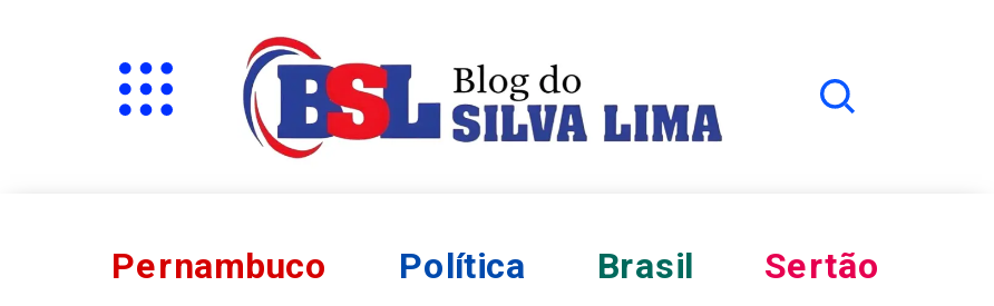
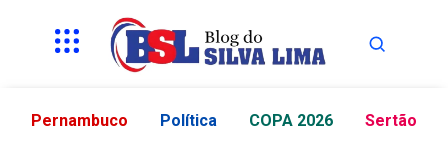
- Brasil
+ COPA 2026
